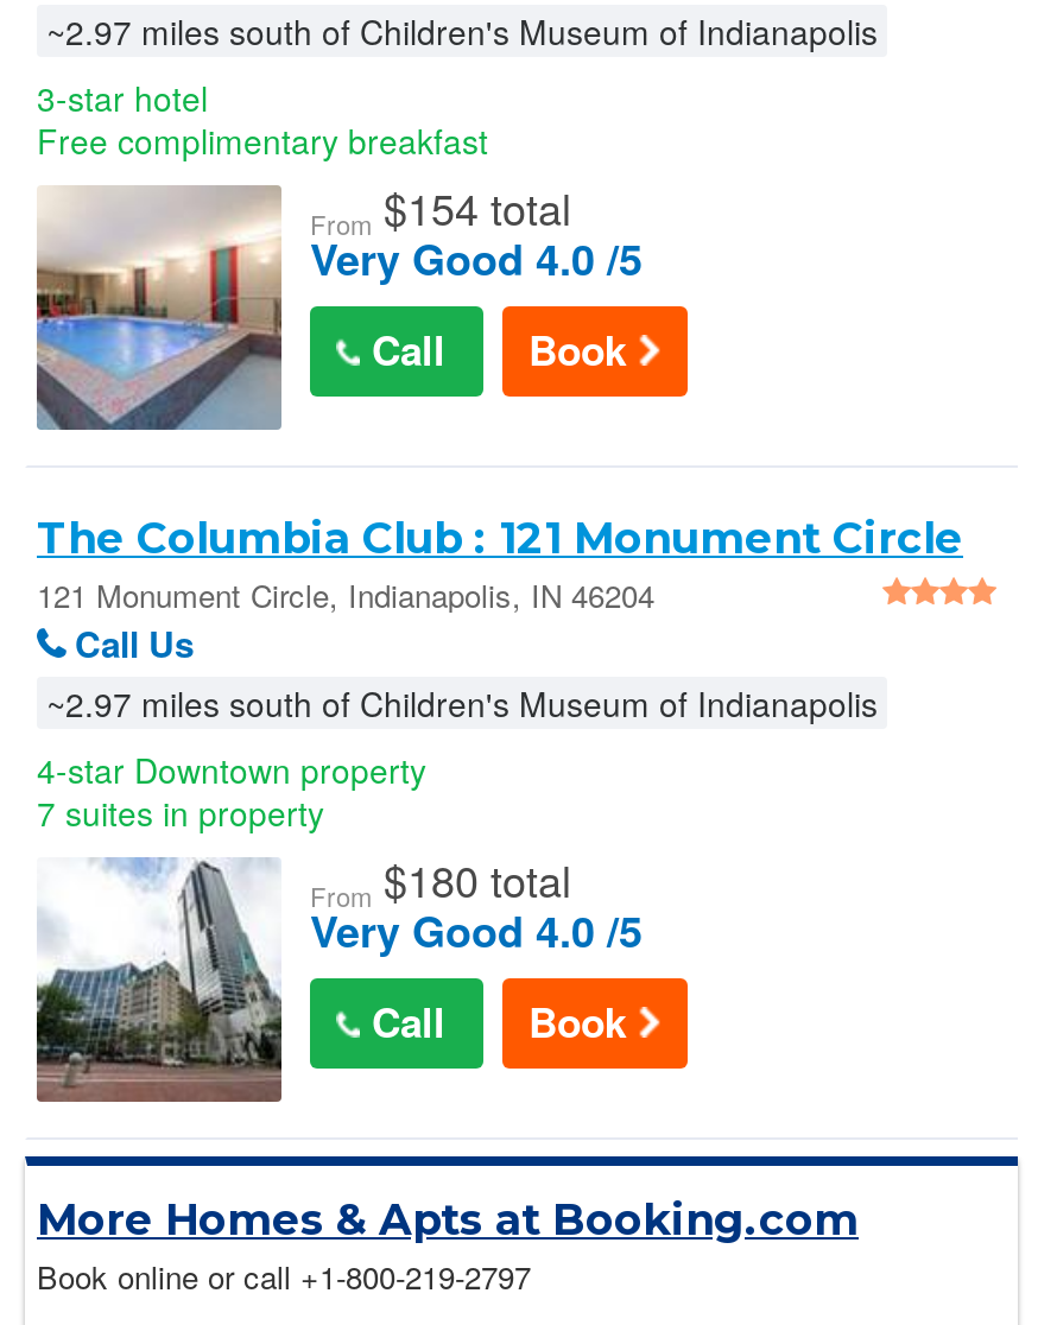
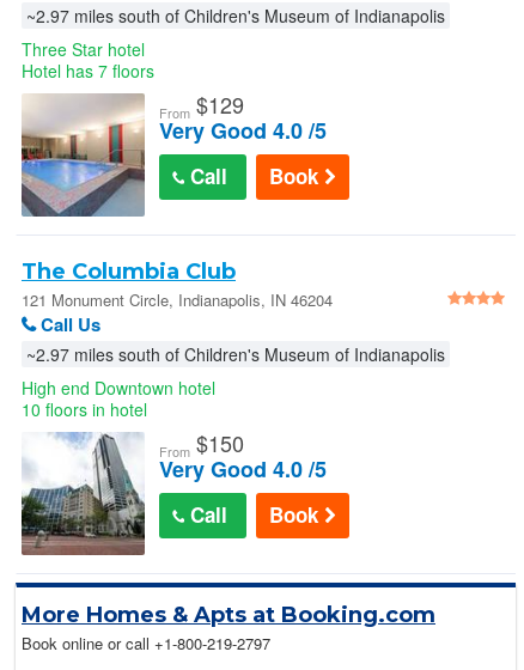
- 3-star hotel
- Free complimentary breakfast
- From $154 total
+ Three Star hotel
+ Hotel has 7 floors
+ From $129

- The Columbia Club : 121 Monument Circle
+ The Columbia Club

- 4-star Downtown property
- 7 suites in property
- From $180 total
+ High end Downtown hotel
+ 10 floors in hotel
+ From $150
